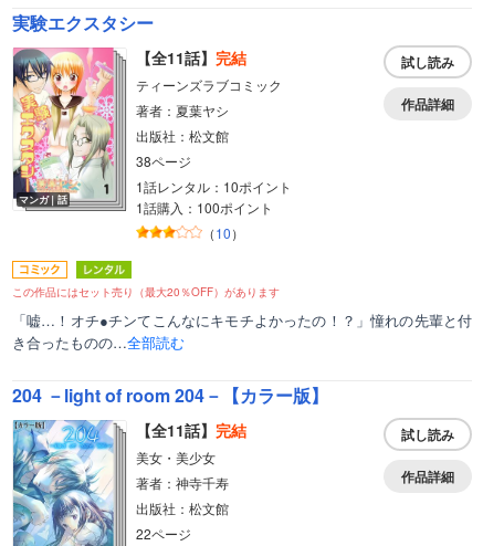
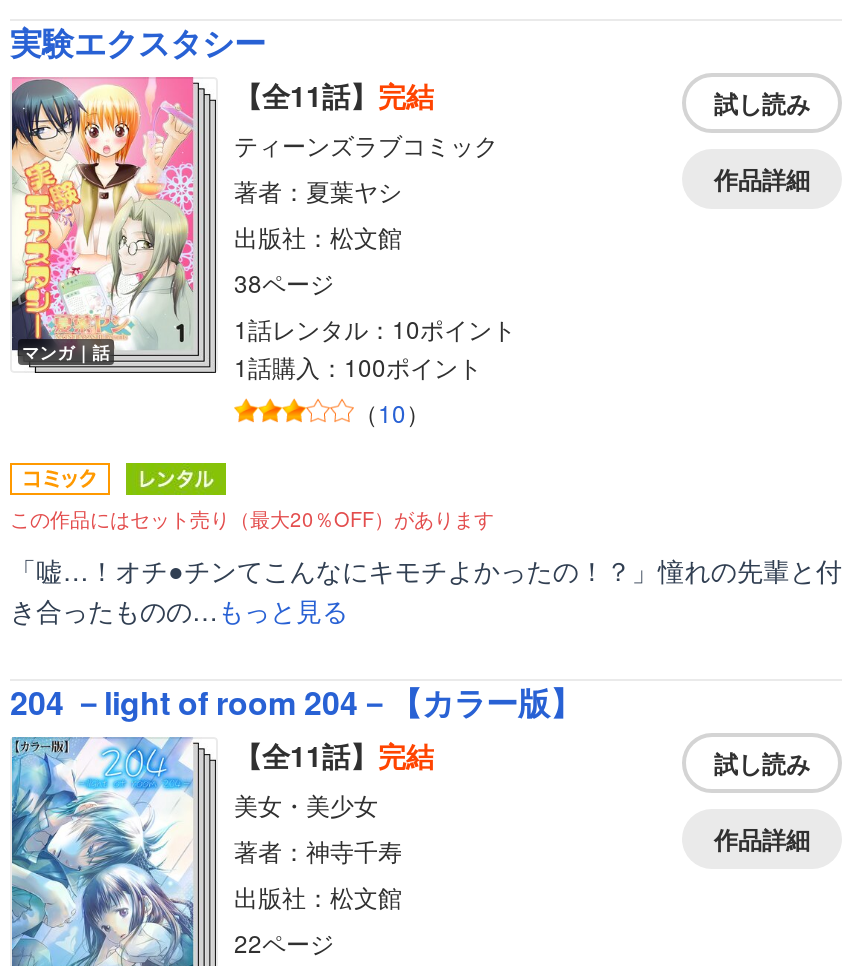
- き合ったものの…全部読む
+ き合ったものの…もっと見る
